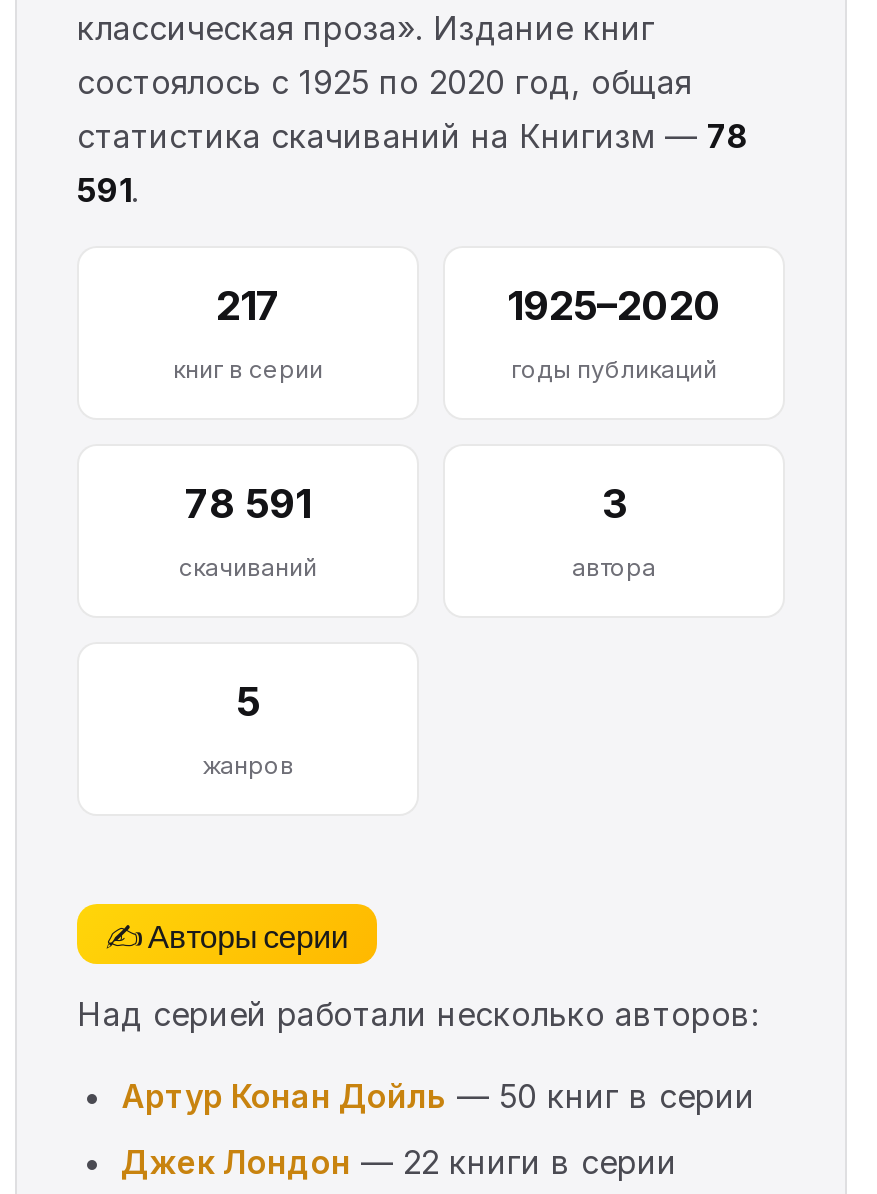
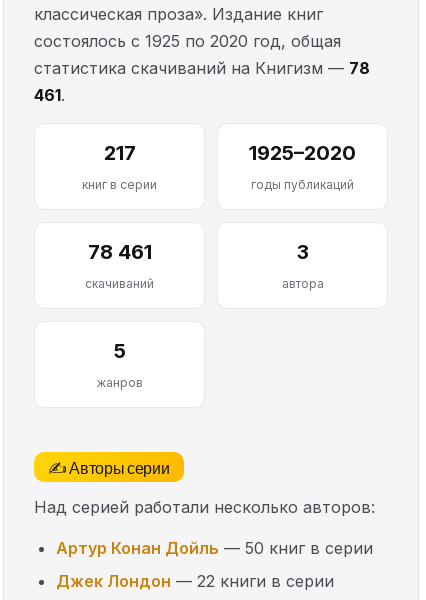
- 591.
+ 461.

- 78 591
+ 78 461
